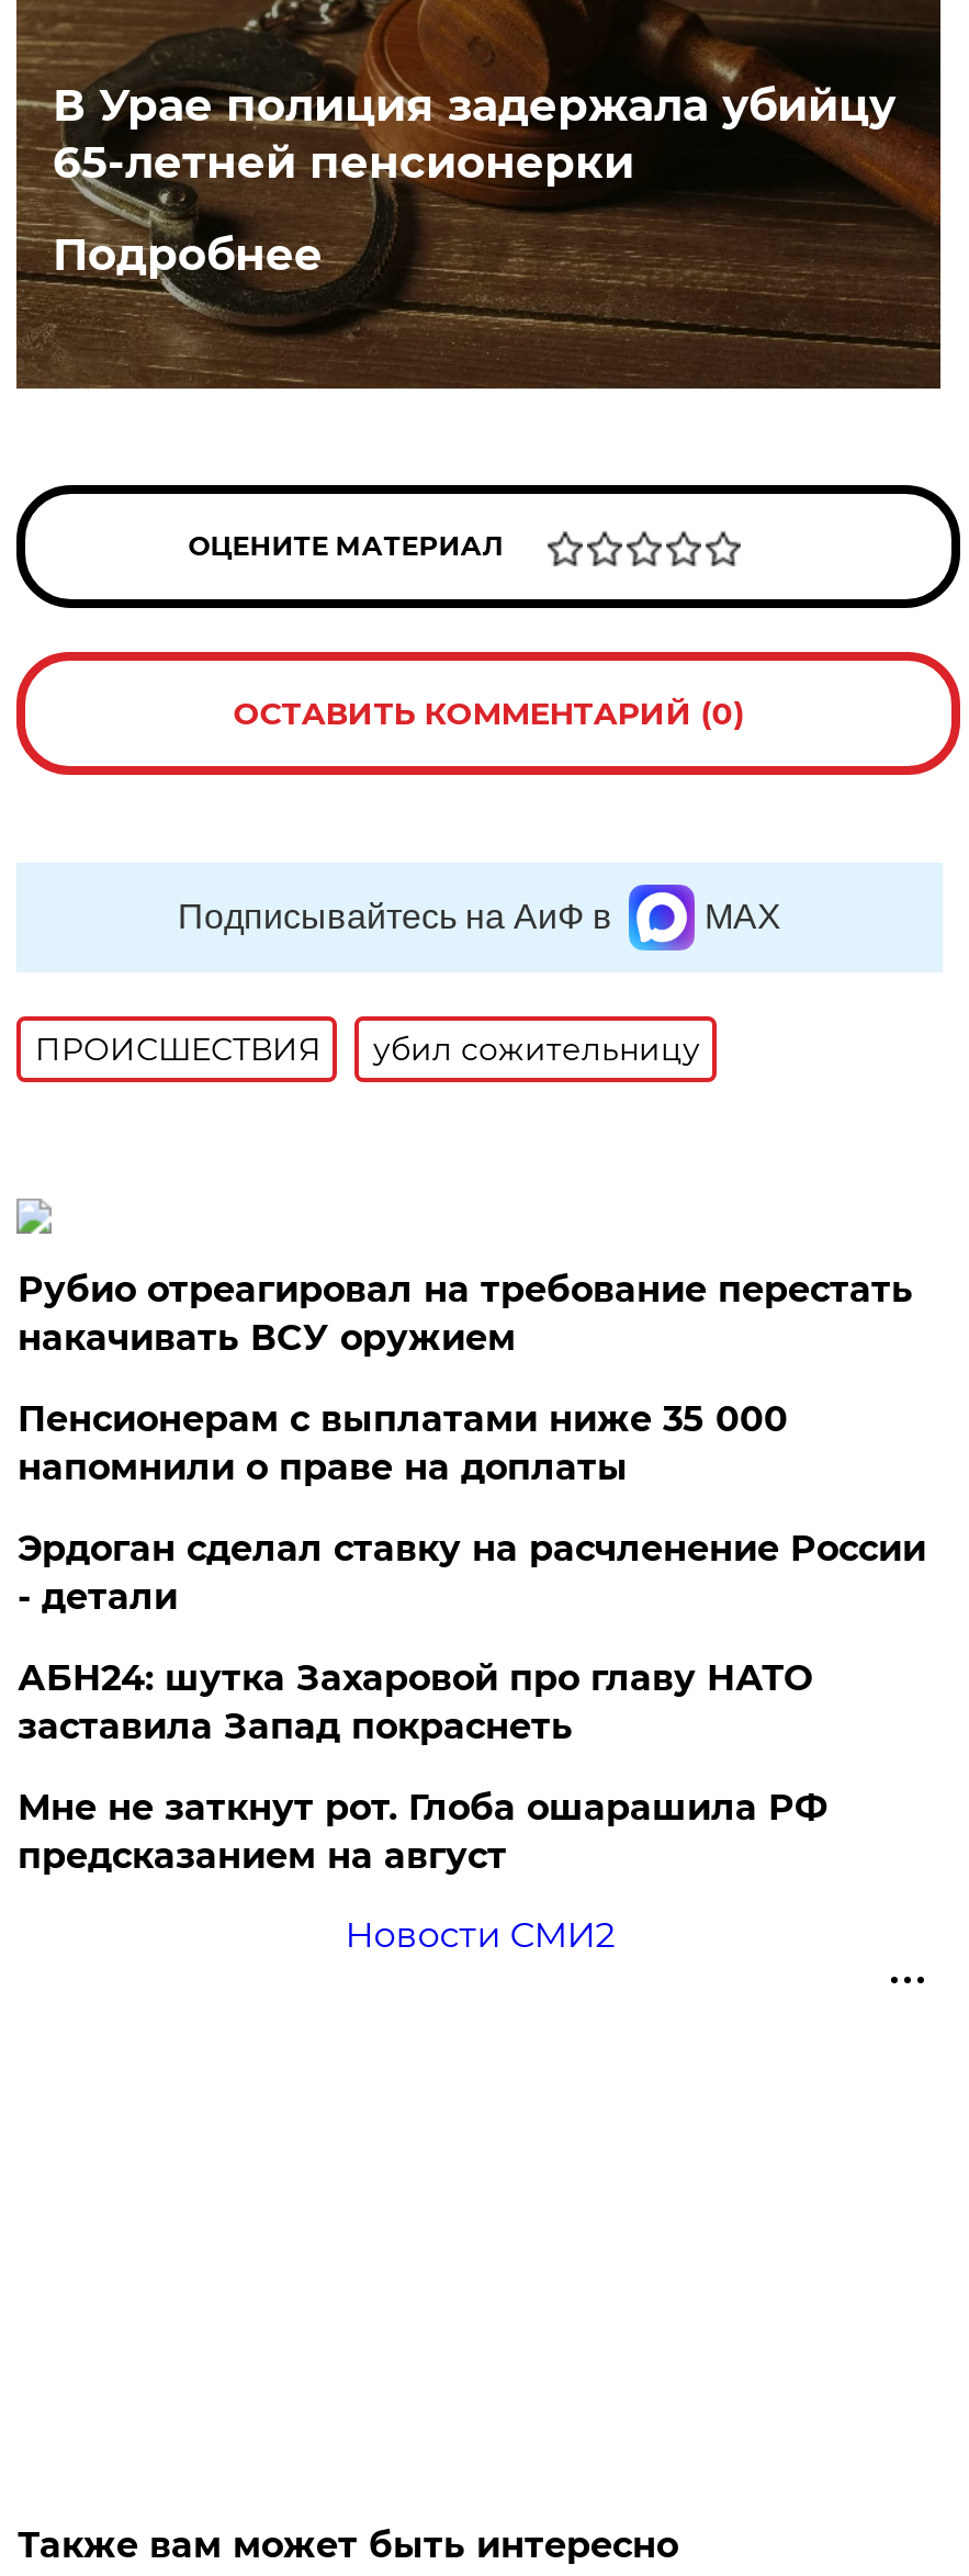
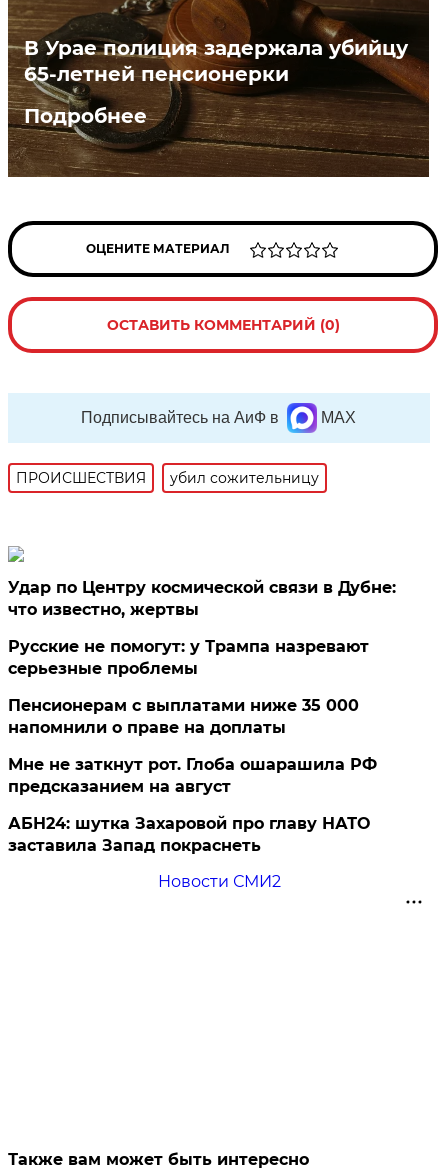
- Рубио отреагировал на требование перестать
- накачивать ВСУ оружием
+ Удар по Центру космической связи в Дубне:
+ что известно, жертвы
+ Русские не помогут: у Трампа назревают
+ серьезные проблемы

moved down: Пенсионерам с выплатами ниже 35 000 | напомнили о праве на доплаты

- Эрдоган сделал ставку на расчленение России
- - детали

moved down: АБН24: шутка Захаровой про главу НАТО | заставила Запад покраснеть

moved up: Мне не заткнут рот. Глоба ошарашила РФ | предсказанием на август
